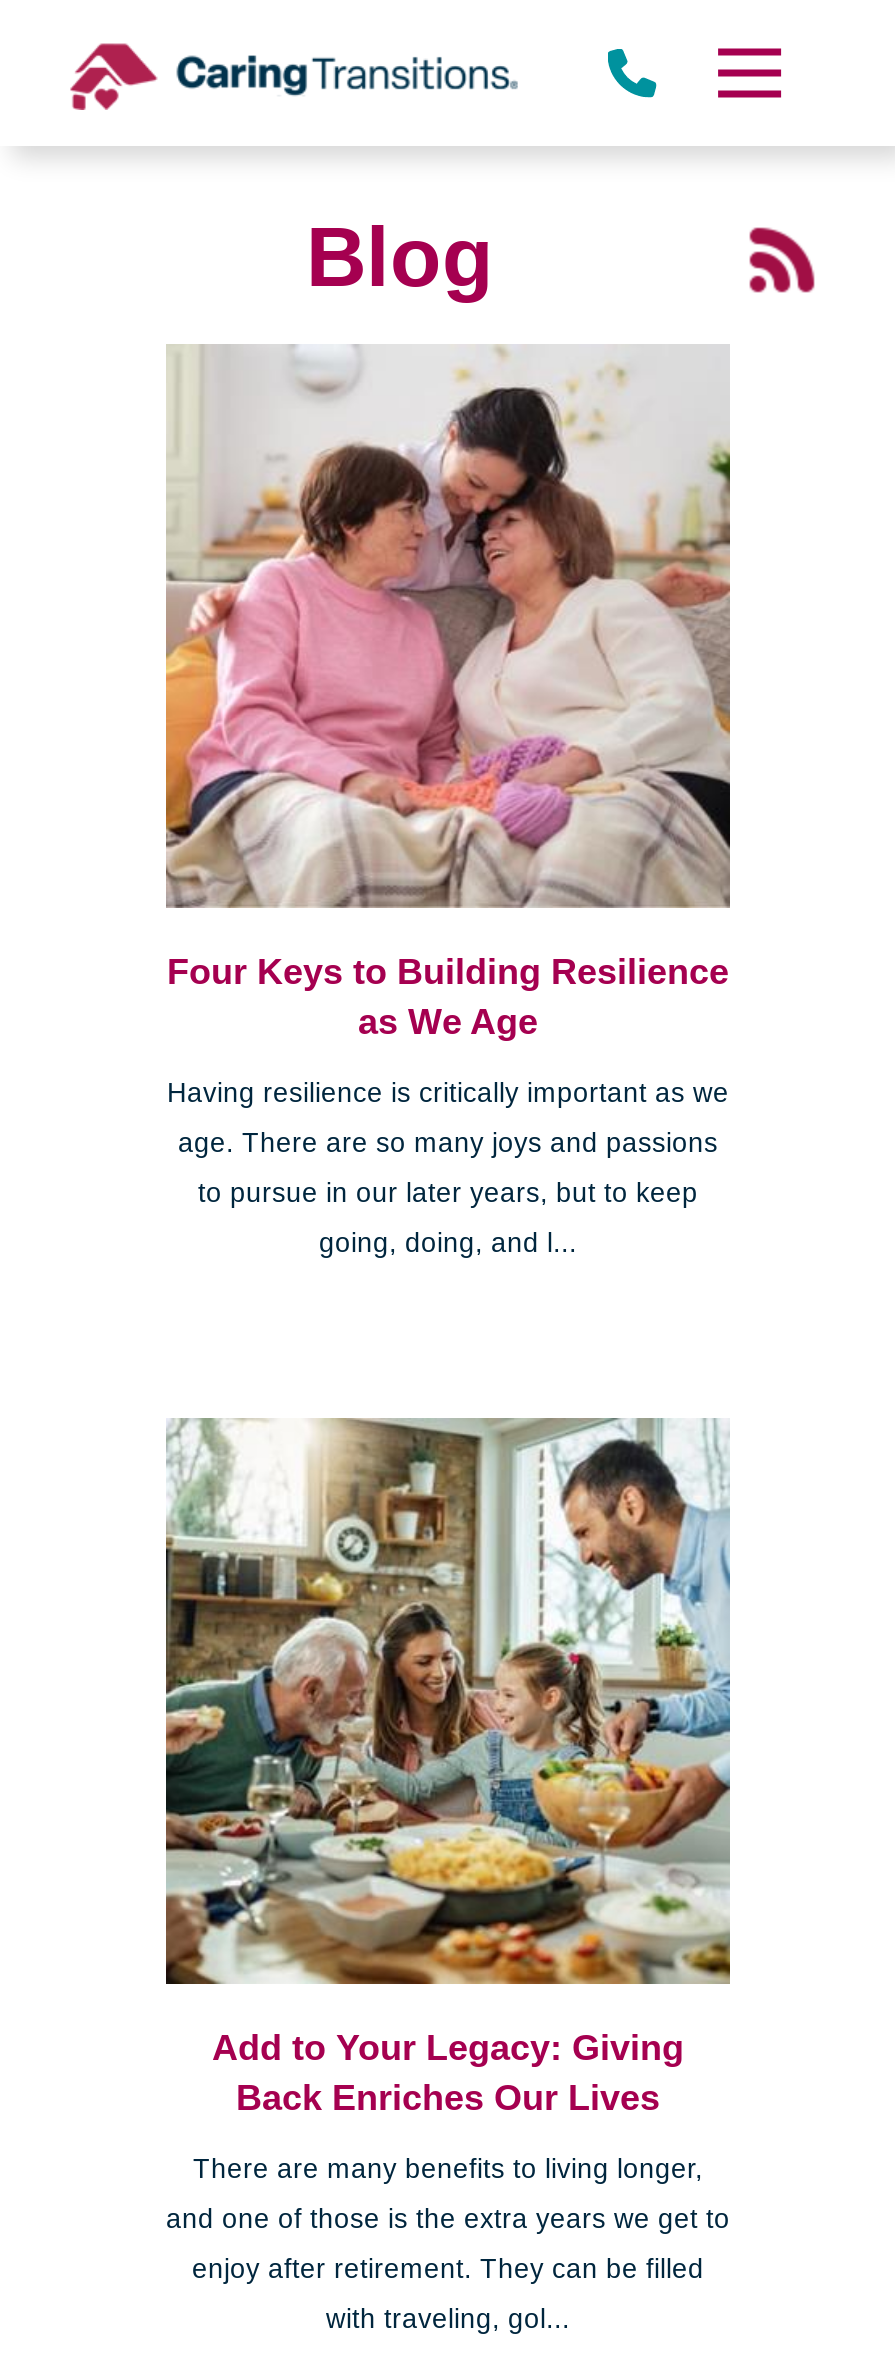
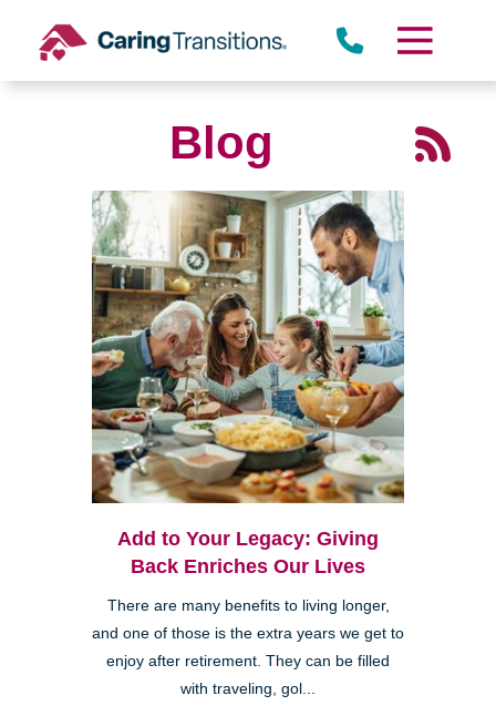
- [image]
- Four Keys to Building Resilience
- as We Age
- Having resilience is critically important as we
- age. There are so many joys and passions
- to pursue in our later years, but to keep
- going, doing, and l...
